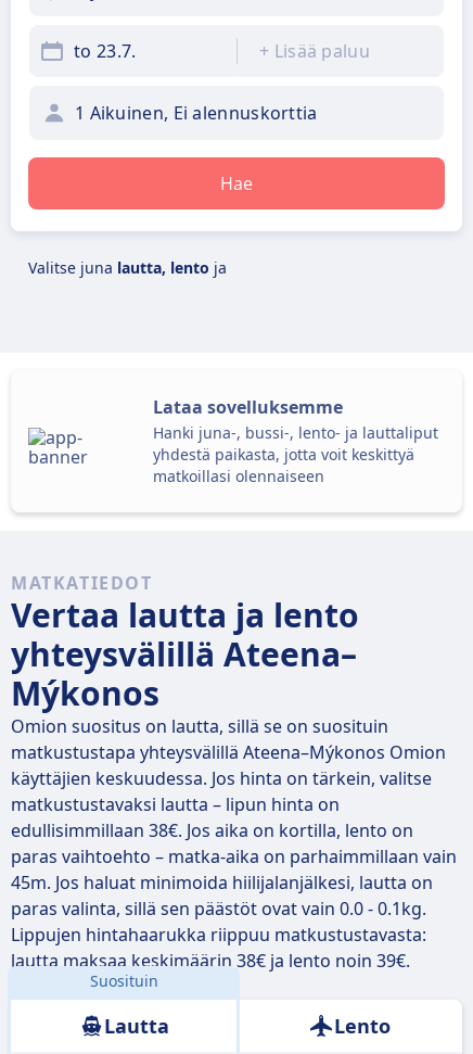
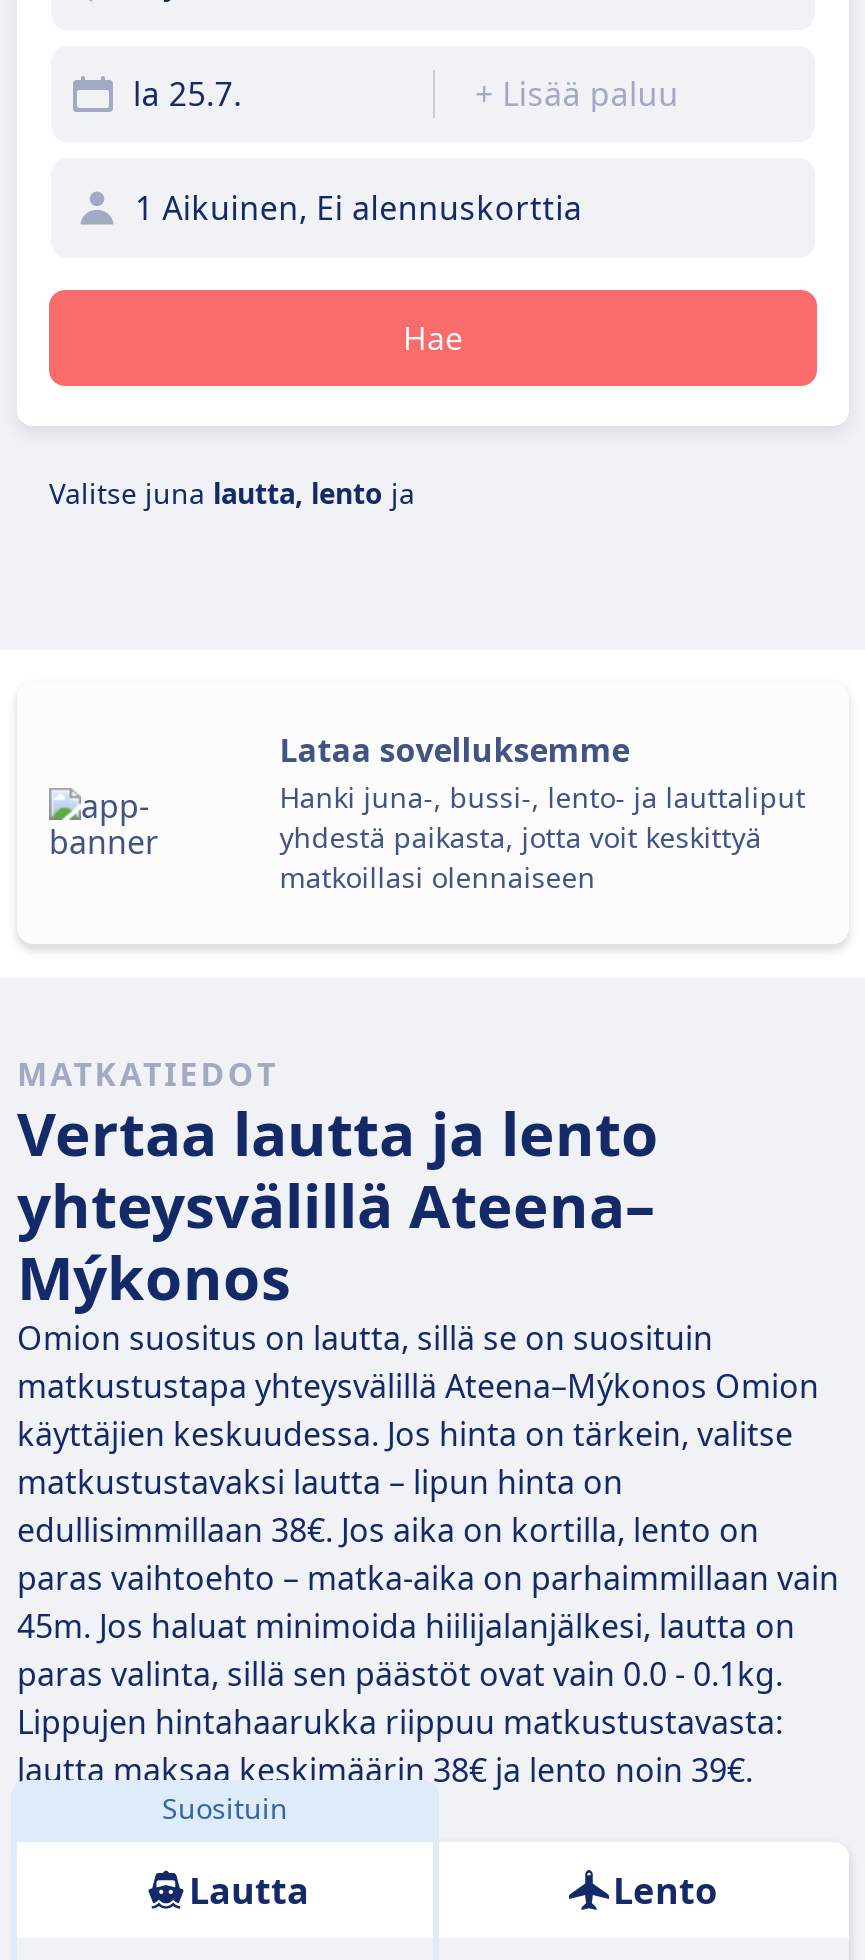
- to 23.7.
+ la 25.7.
